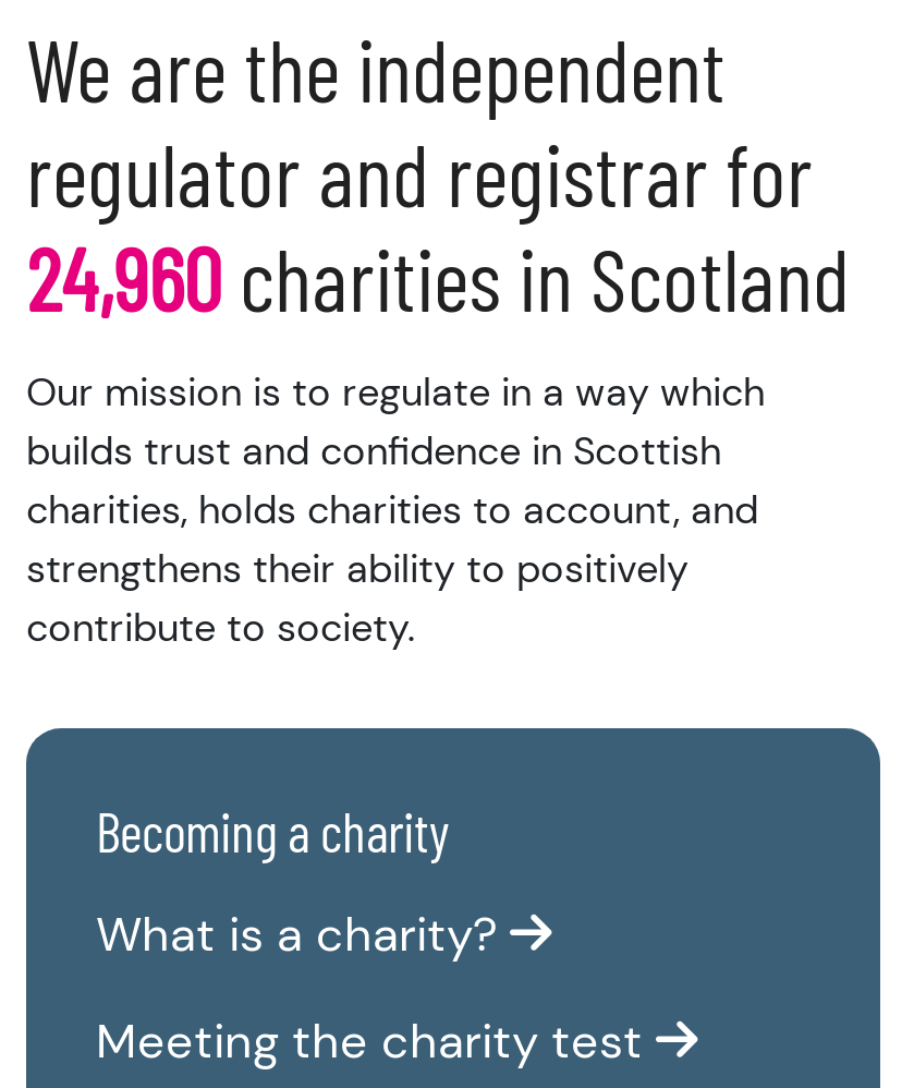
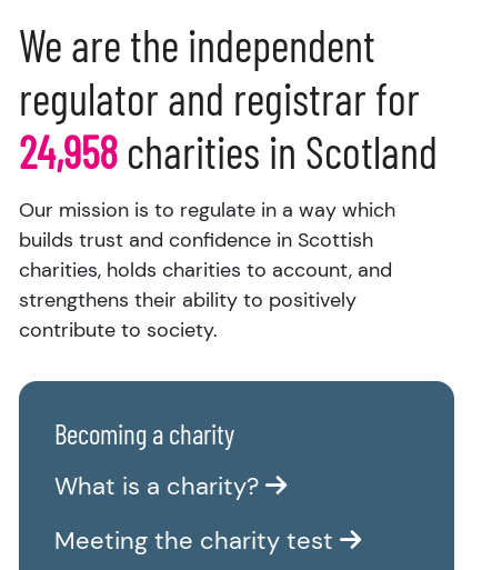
- 24,960 charities in Scotland
+ 24,958 charities in Scotland
